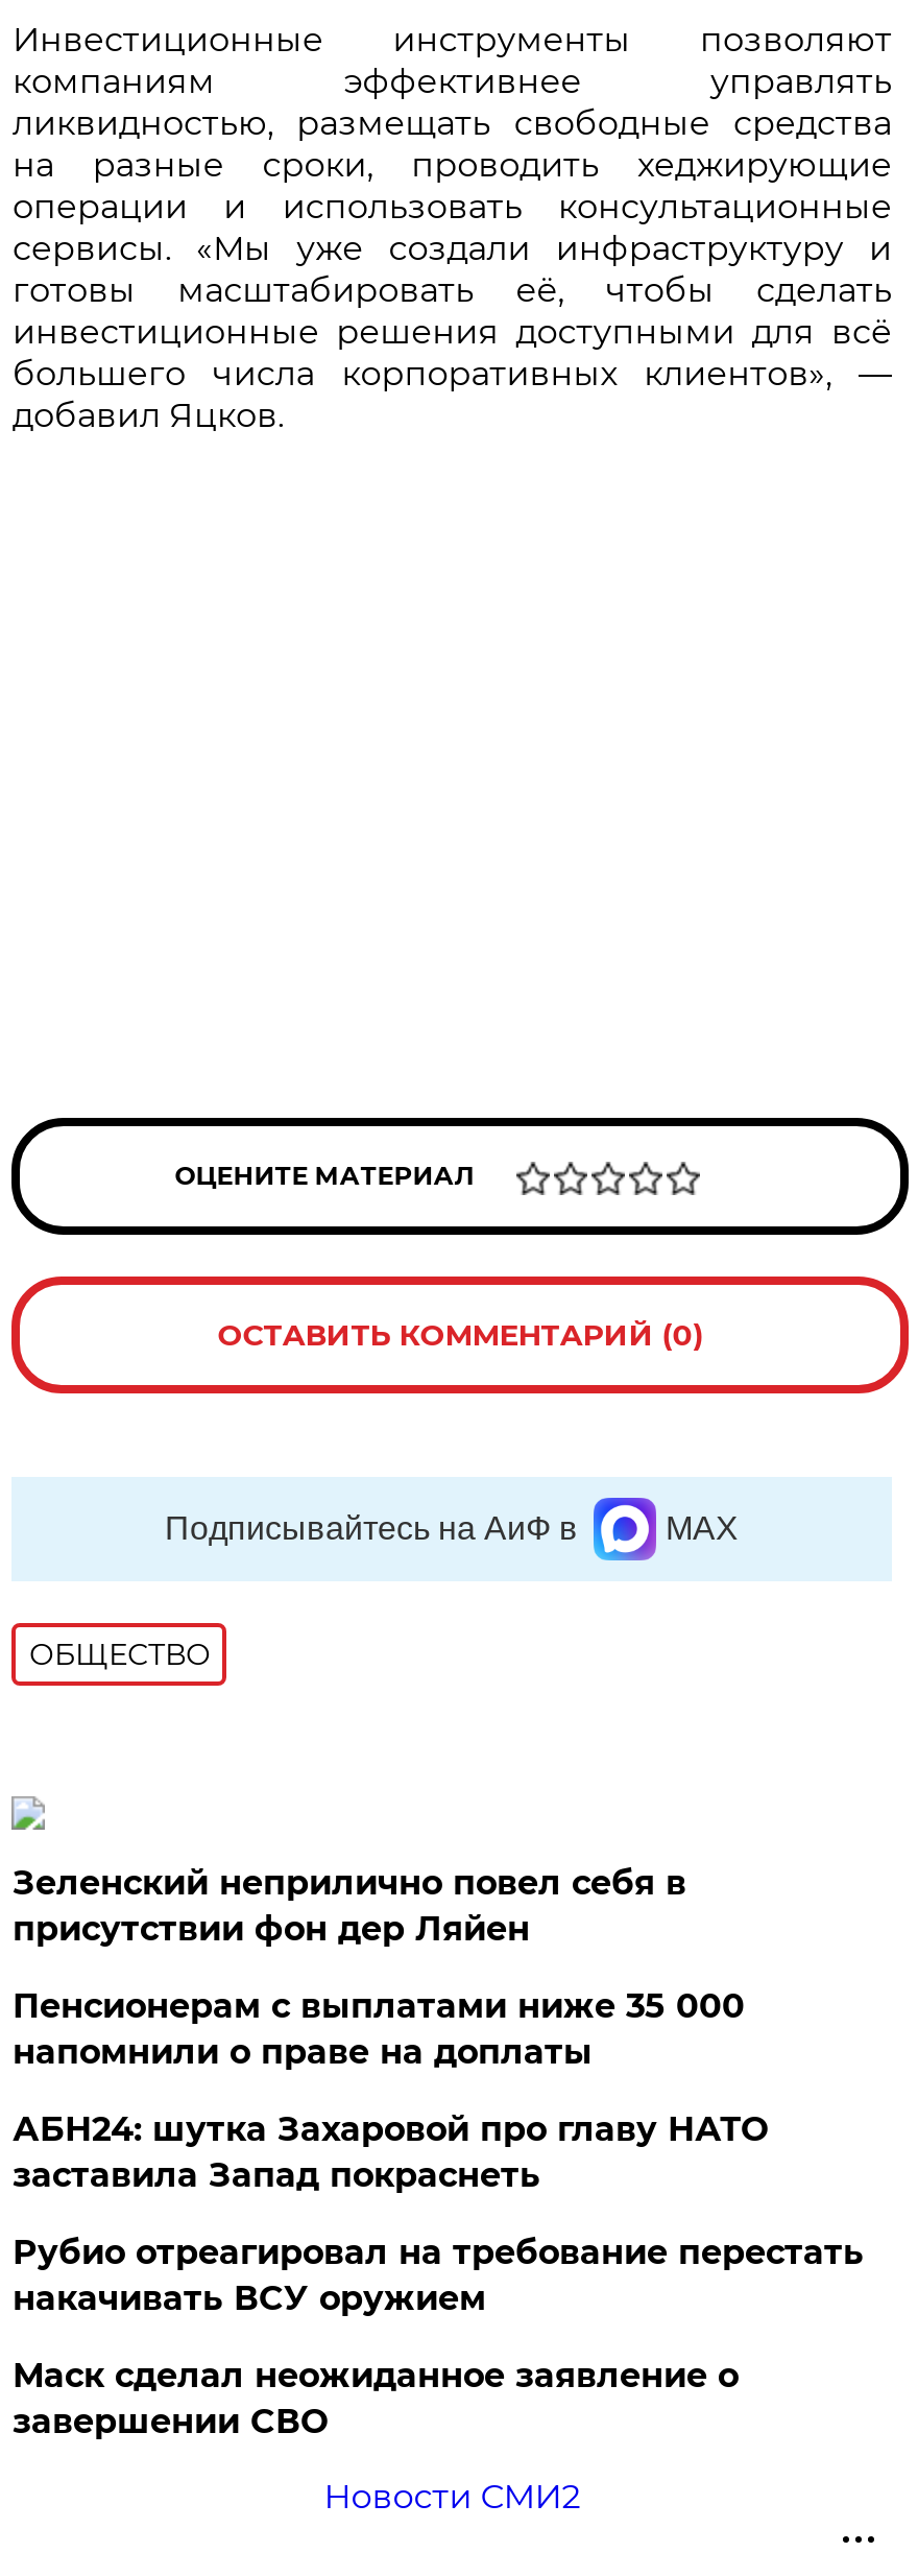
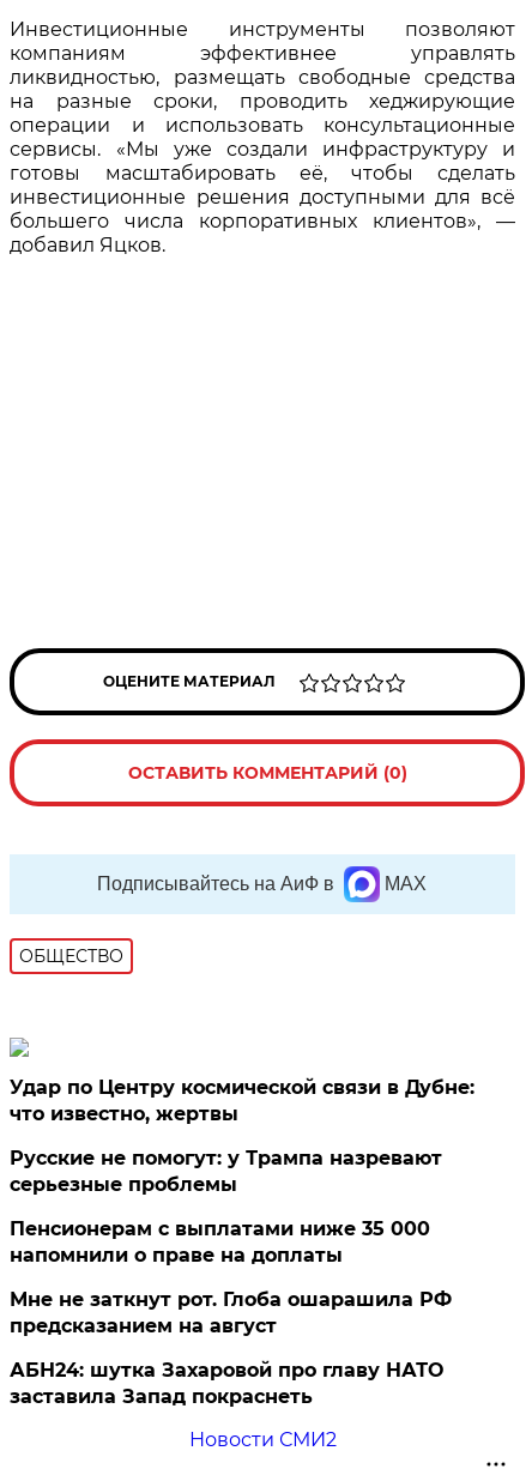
- Зеленский неприлично повел cебя в
- присутствии фон дер Ляйен
+ Удар по Центру космической связи в Дубне:
+ что известно, жертвы
+ Русские не помогут: у Трампа назревают
+ серьезные проблемы

moved down: Пенсионерам с выплатами ниже 35 000 | напомнили о праве на доплаты

+ Мне не заткнут рот. Глоба ошарашила РФ
+ предсказанием на август

moved down: АБН24: шутка Захаровой про главу НАТО | заставила Запад покраснеть

- Рубио отреагировал на требование перестать
- накачивать ВСУ оружием
- Маск сделал неожиданное заявление о
- завершении СВО
